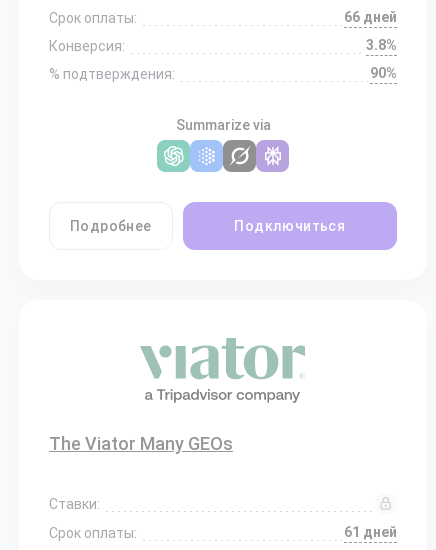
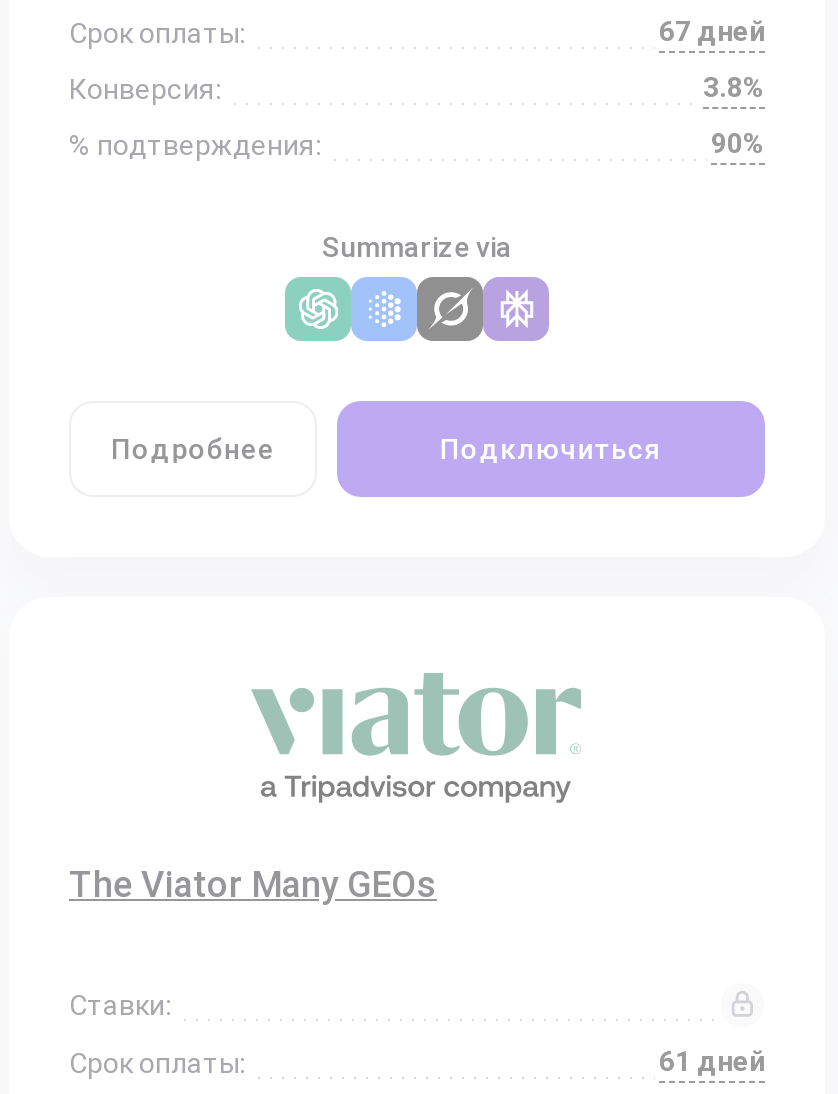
- 66 дней
+ 67 дней
